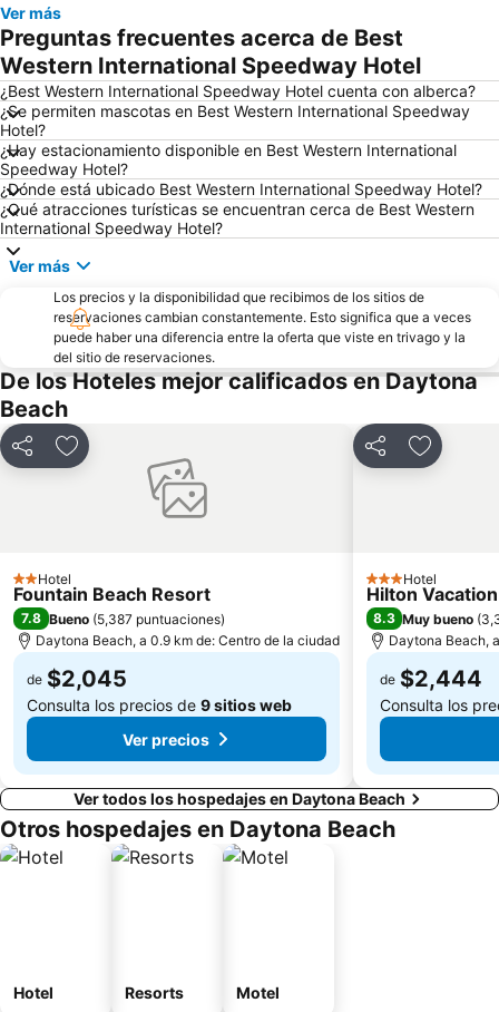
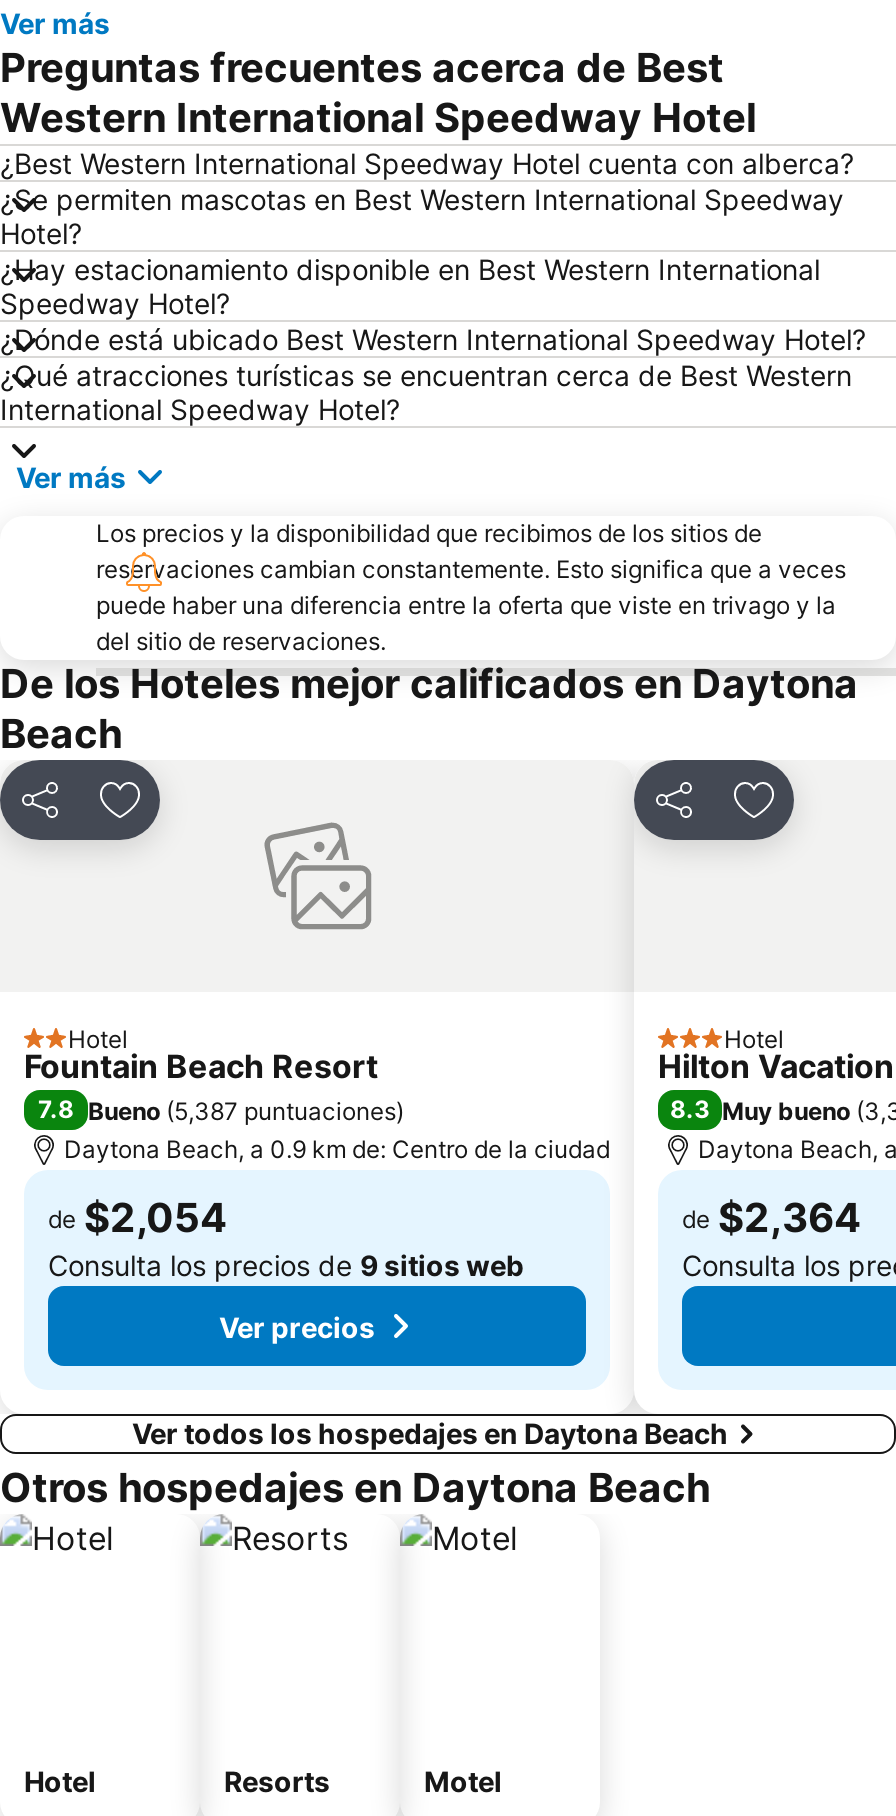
- de $2,045
+ de $2,054

- de $2,444
+ de $2,364
